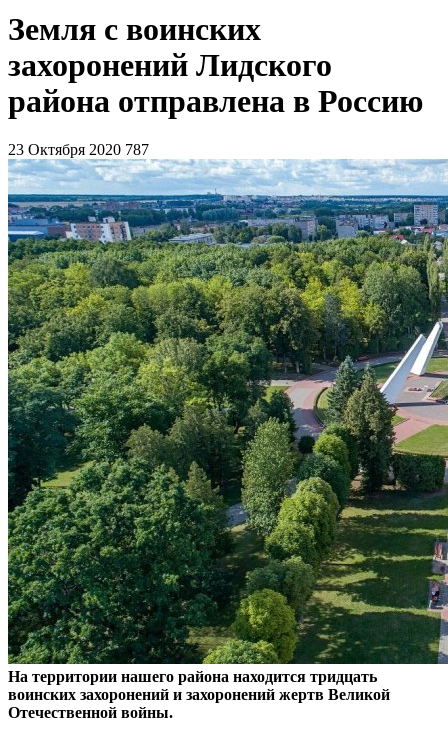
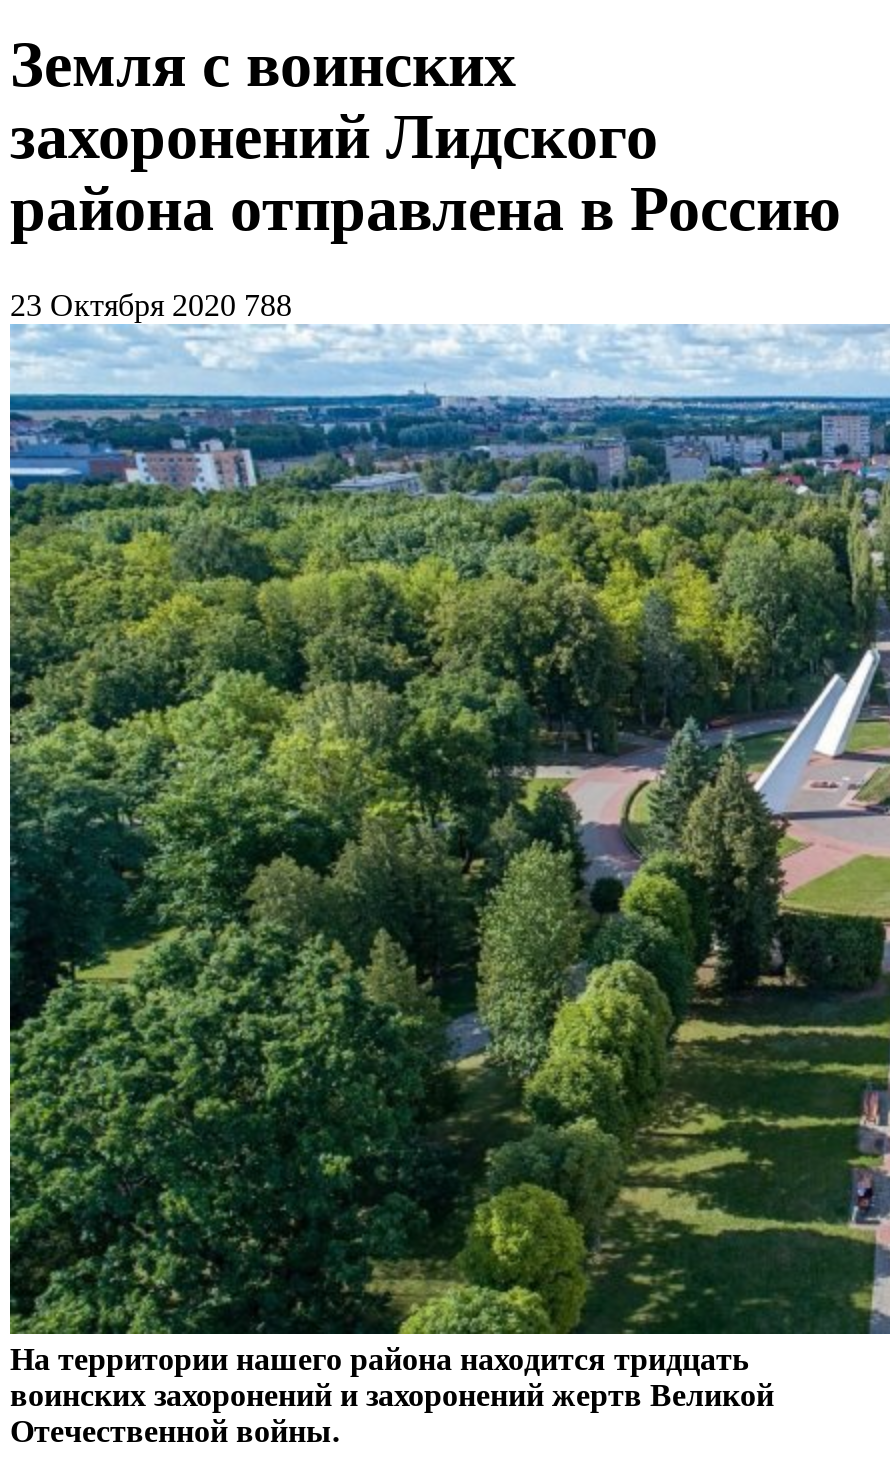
- 23 Октября 2020 787
+ 23 Октября 2020 788
